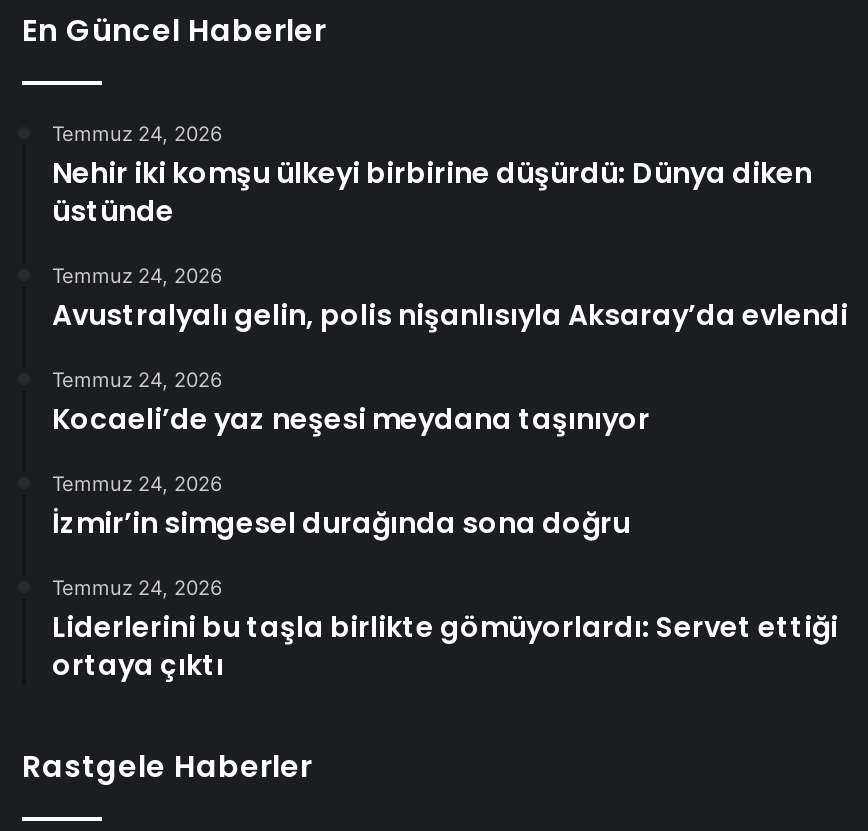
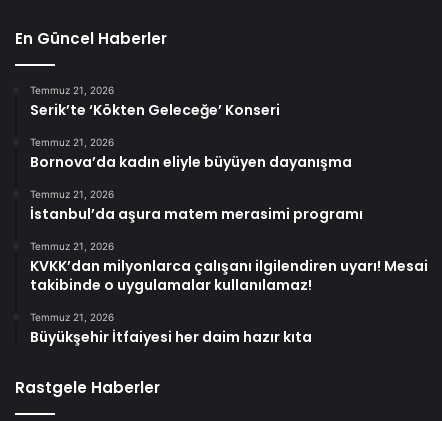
- Temmuz 24, 2026
- Nehir iki komşu ülkeyi birbirine düşürdü: Dünya diken
- üstünde
+ Temmuz 21, 2026
+ Serik’te ‘Kökten Geleceğe’ Konseri

- Temmuz 24, 2026
- Avustralyalı gelin, polis nişanlısıyla Aksaray’da evlendi
+ Temmuz 21, 2026
+ Bornova’da kadın eliyle büyüyen dayanışma

- Temmuz 24, 2026
- Kocaeli’de yaz neşesi meydana taşınıyor
+ Temmuz 21, 2026
+ İstanbul’da aşura matem merasimi programı

- Temmuz 24, 2026
- İzmir’in simgesel durağında sona doğru
+ Temmuz 21, 2026
+ KVKK’dan milyonlarca çalışanı ilgilendiren uyarı! Mesai
+ takibinde o uygulamalar kullanılamaz!

- Temmuz 24, 2026
- Liderlerini bu taşla birlikte gömüyorlardı: Servet ettiği
- ortaya çıktı
+ Temmuz 21, 2026
+ Büyükşehir İtfaiyesi her daim hazır kıta
